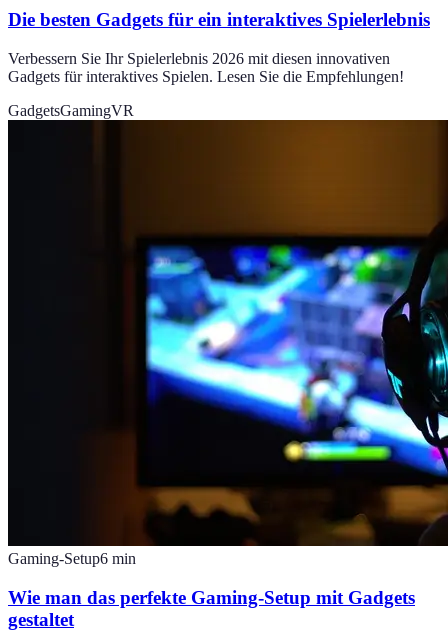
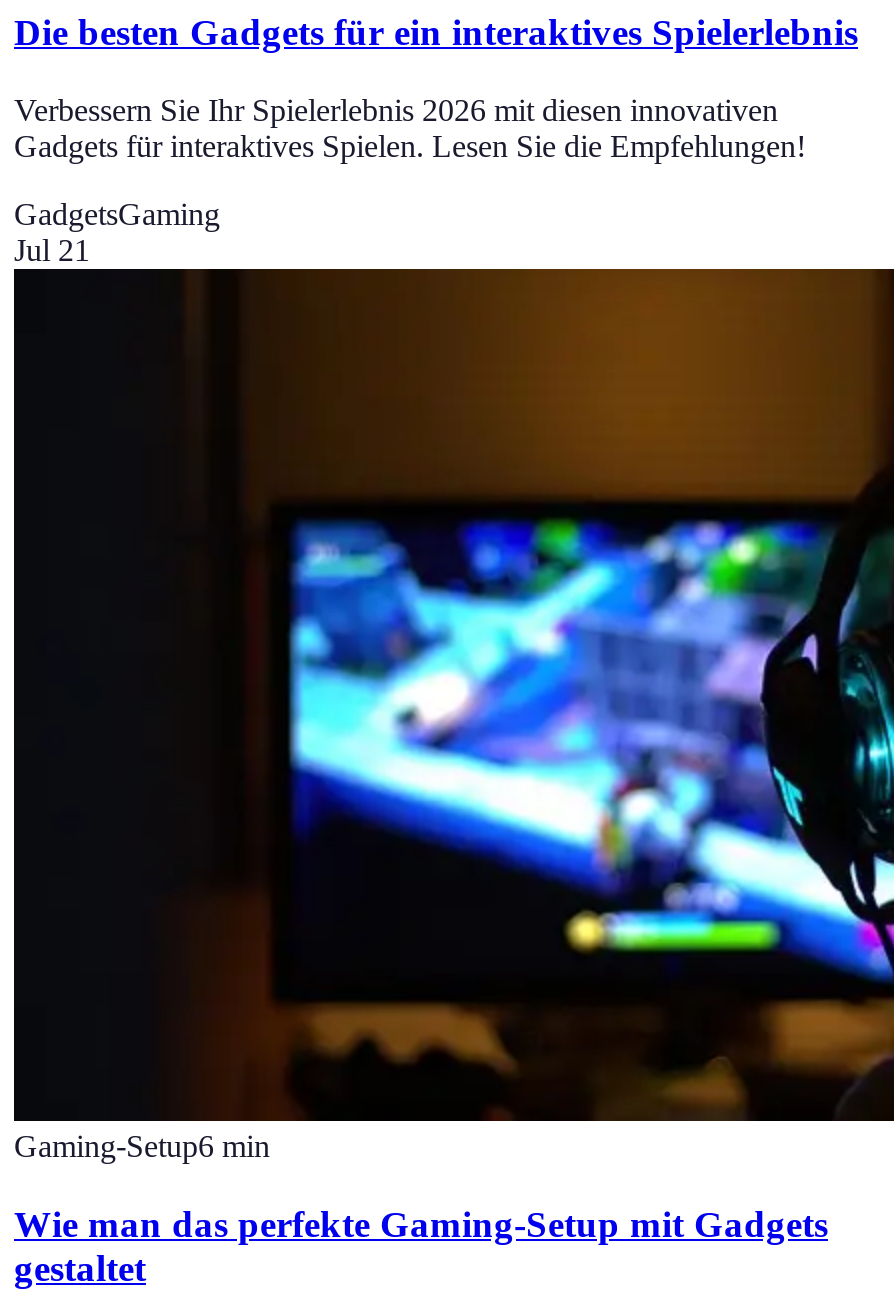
- GadgetsGamingVR
+ GadgetsGaming
+ Jul 21
